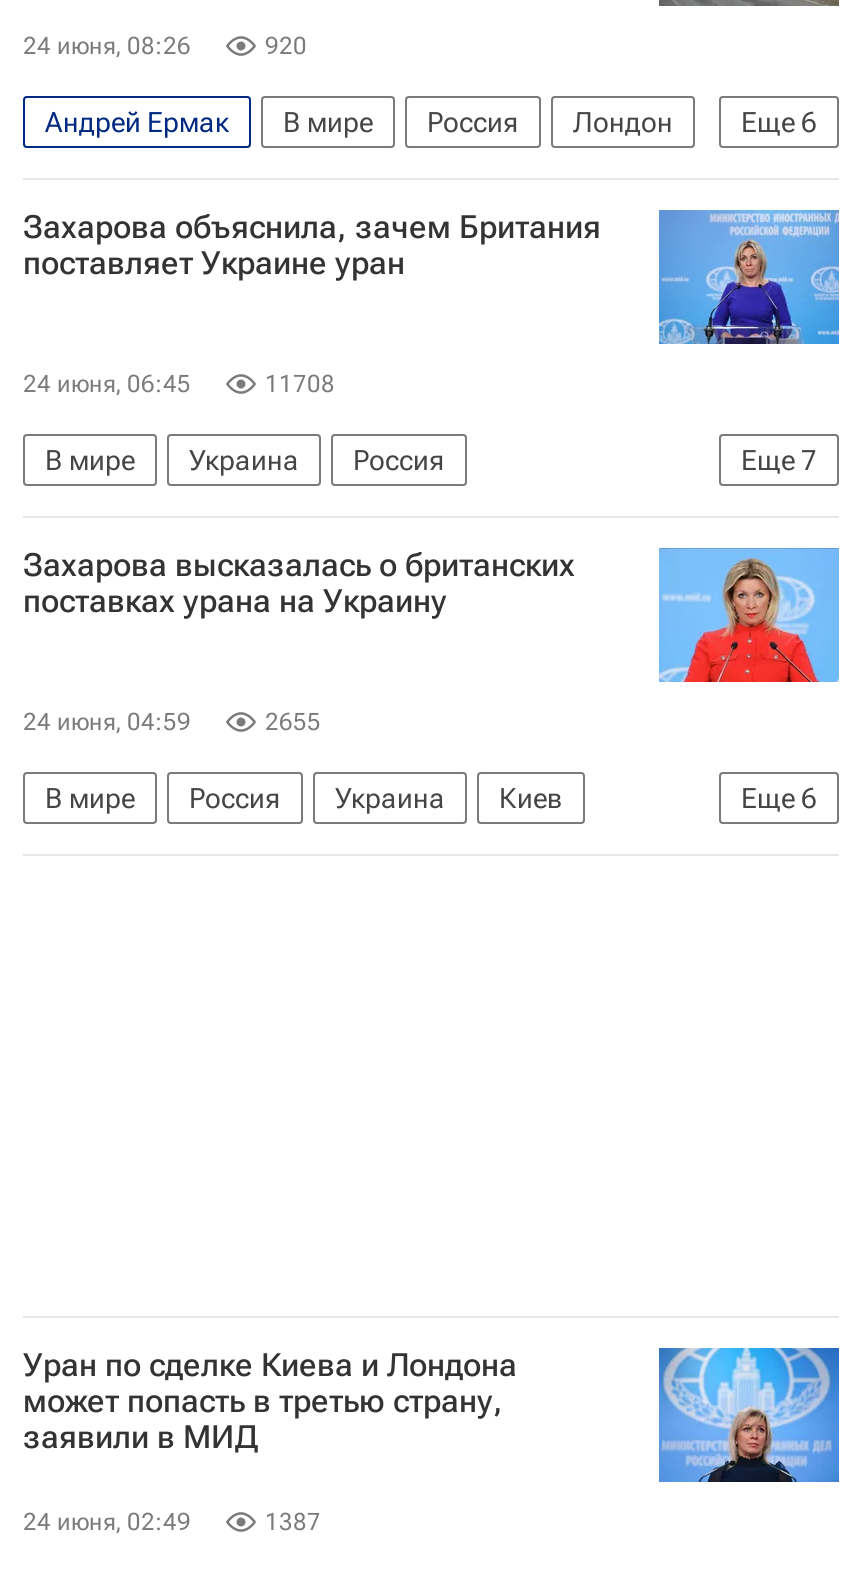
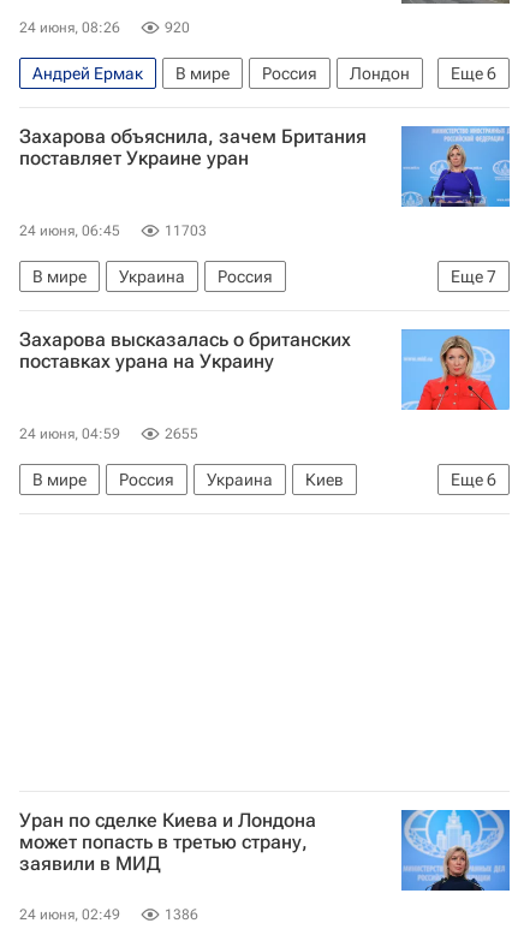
- 11708
+ 11703

- 1387
+ 1386
